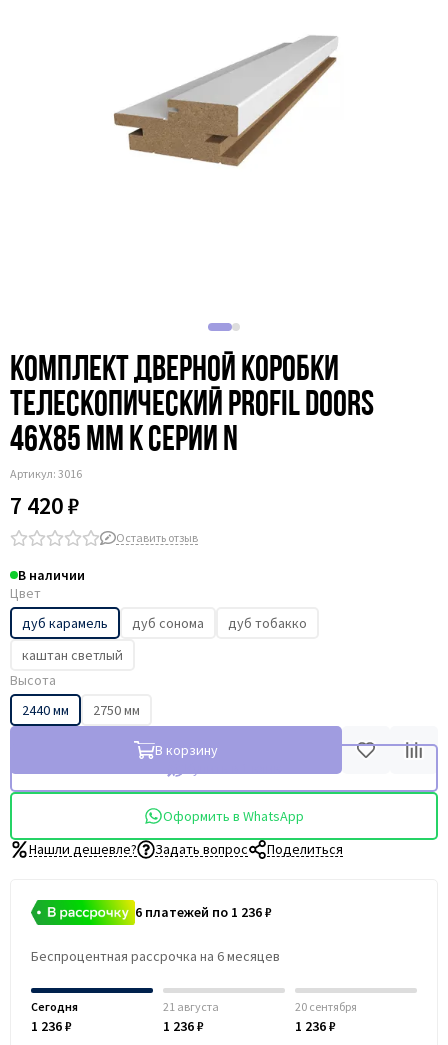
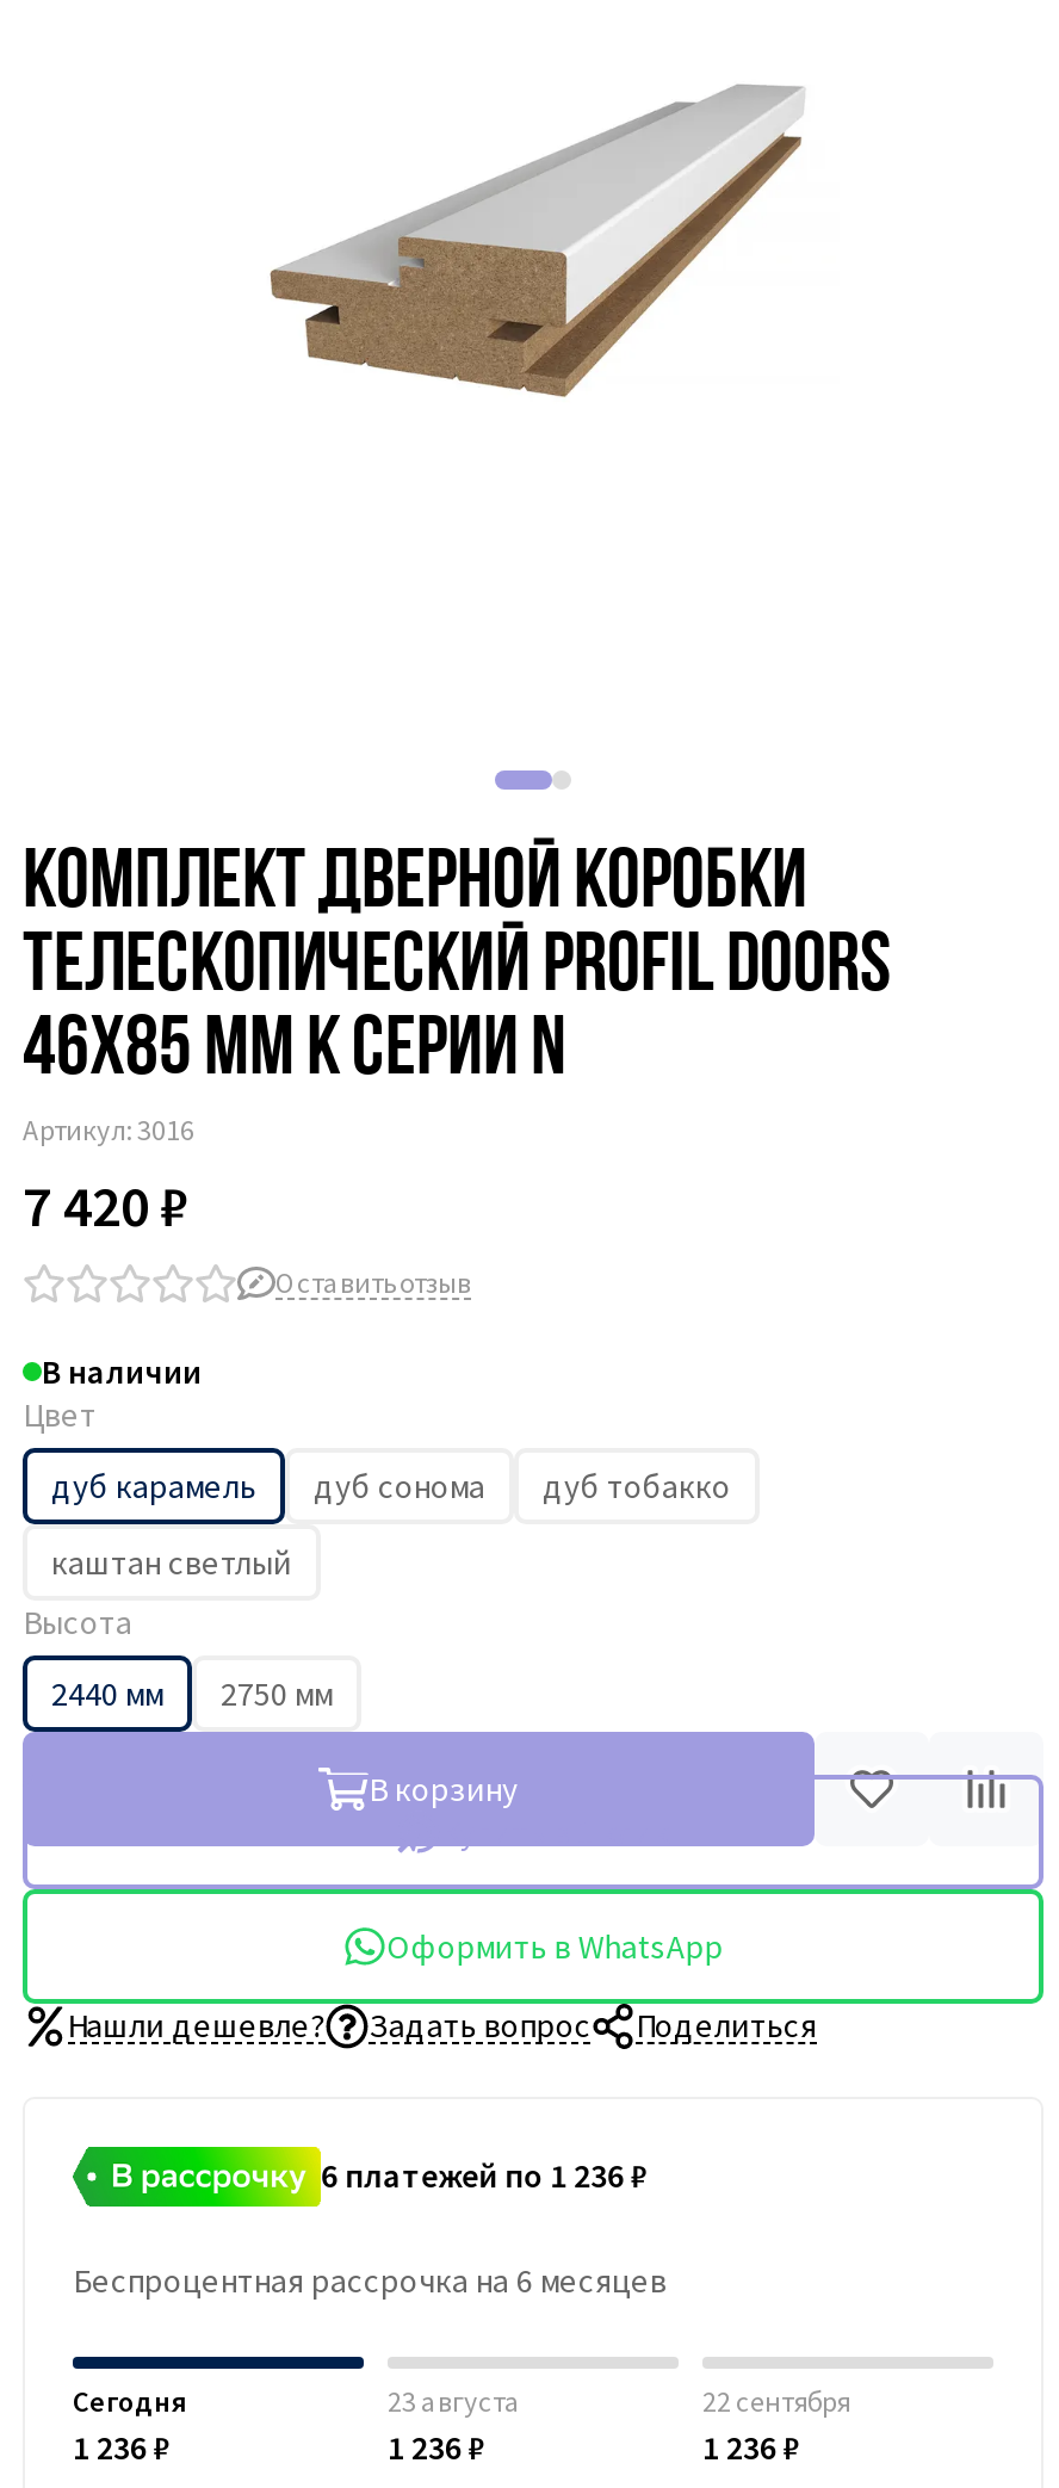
- 21 августа
+ 23 августа

- 20 сентября
+ 22 сентября
